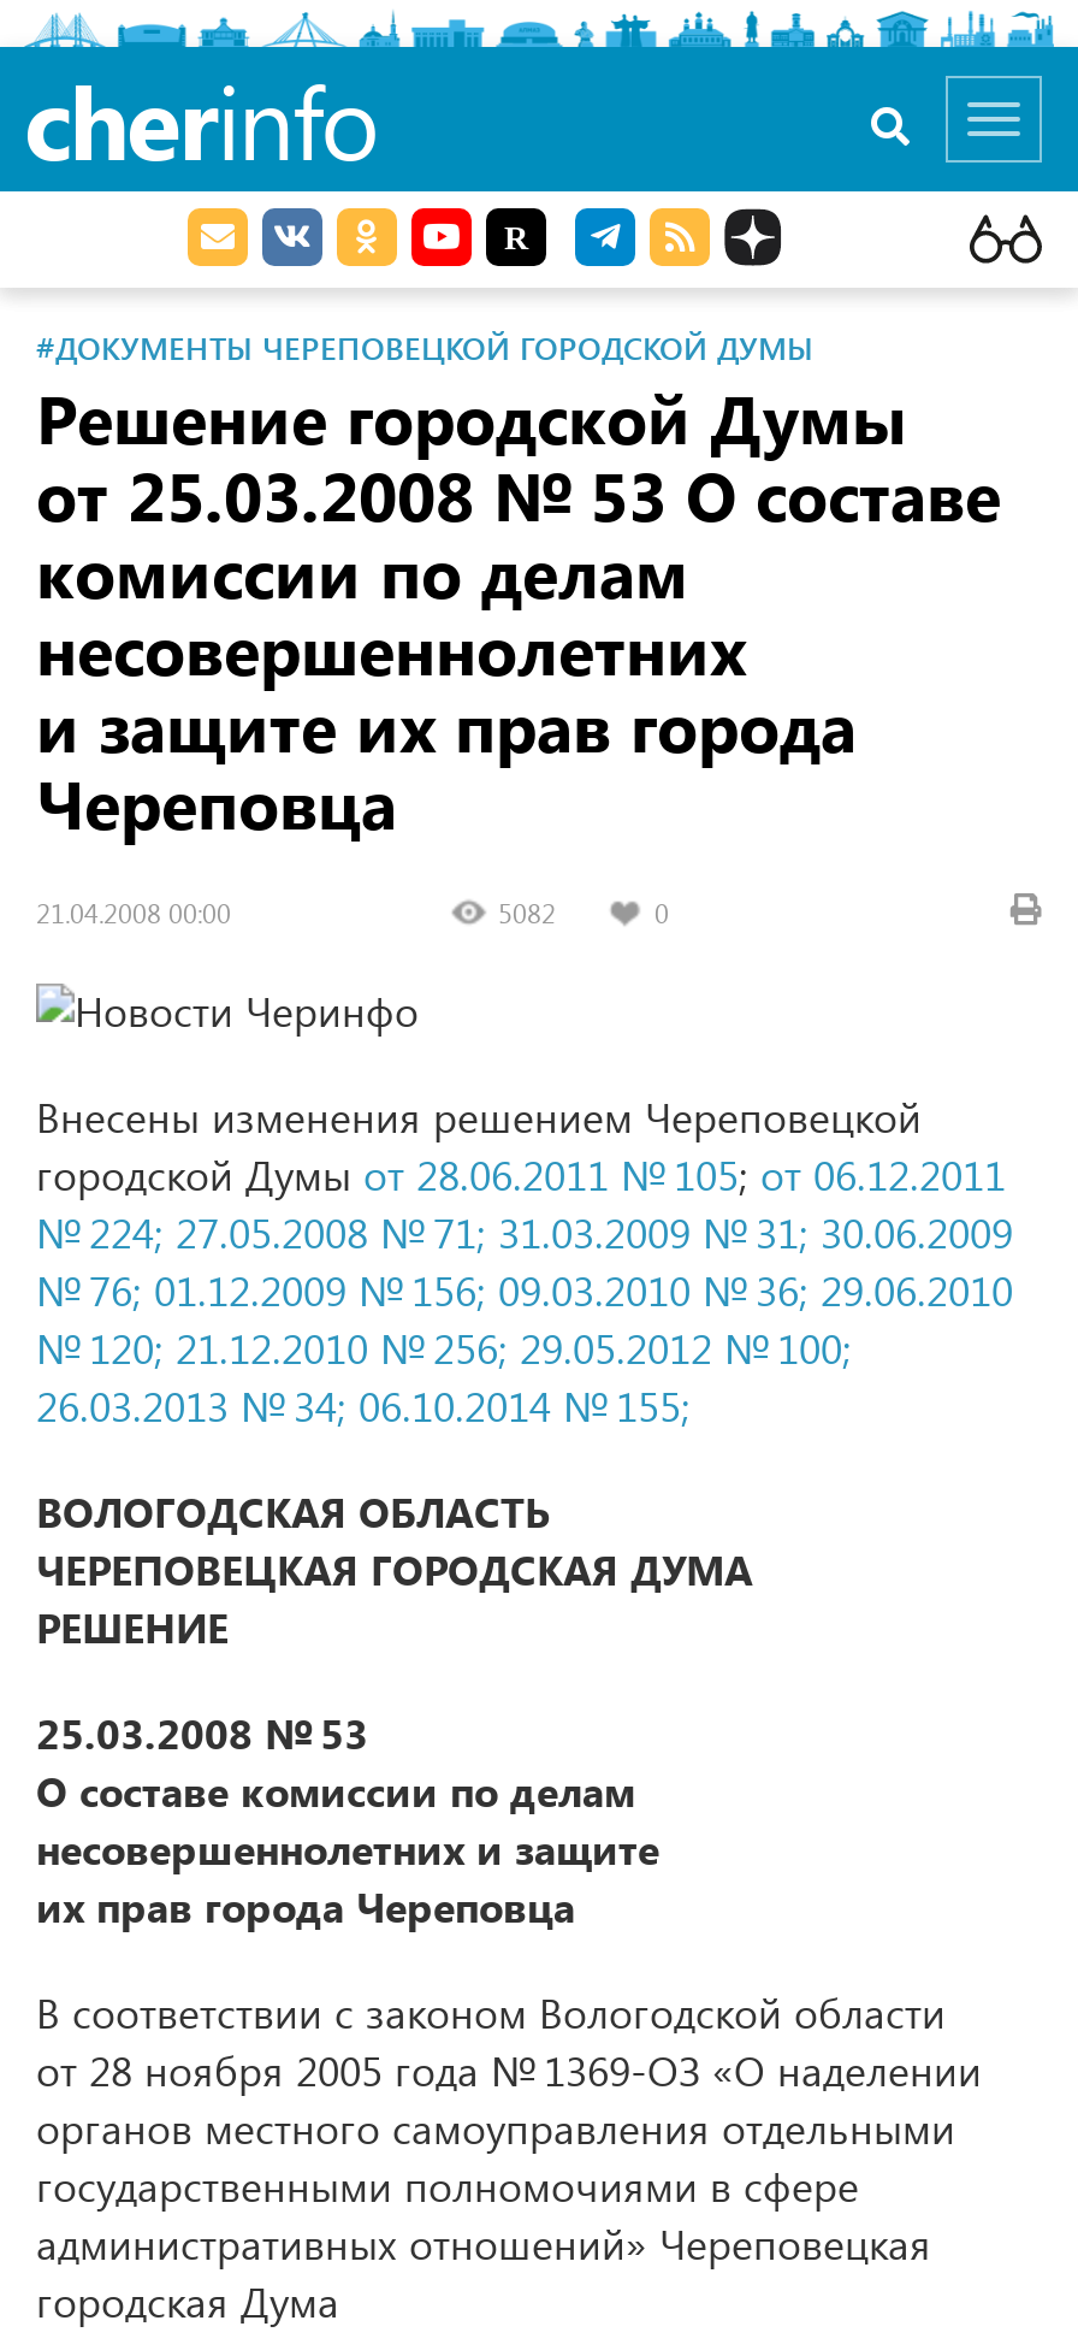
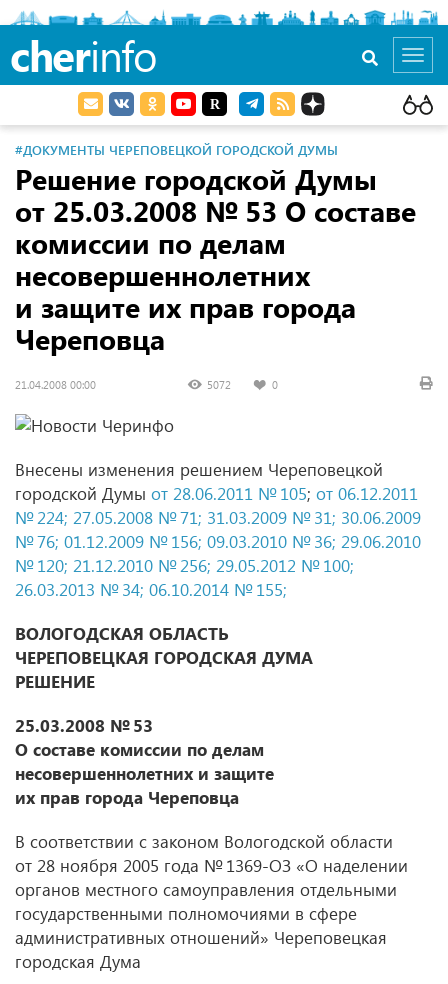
- 5082
+ 5072
